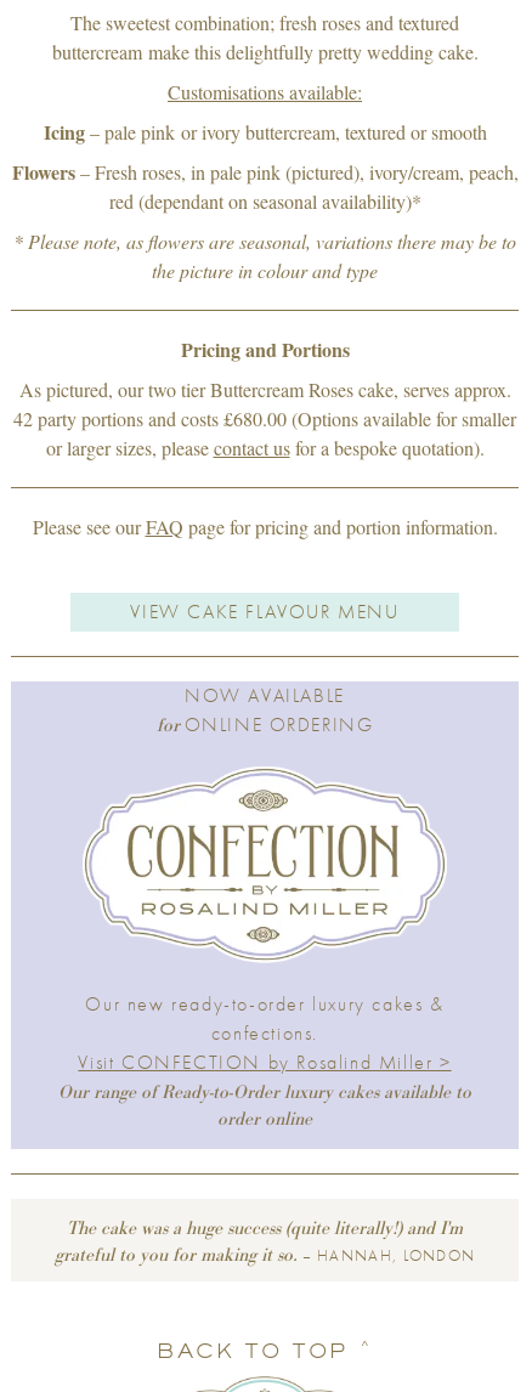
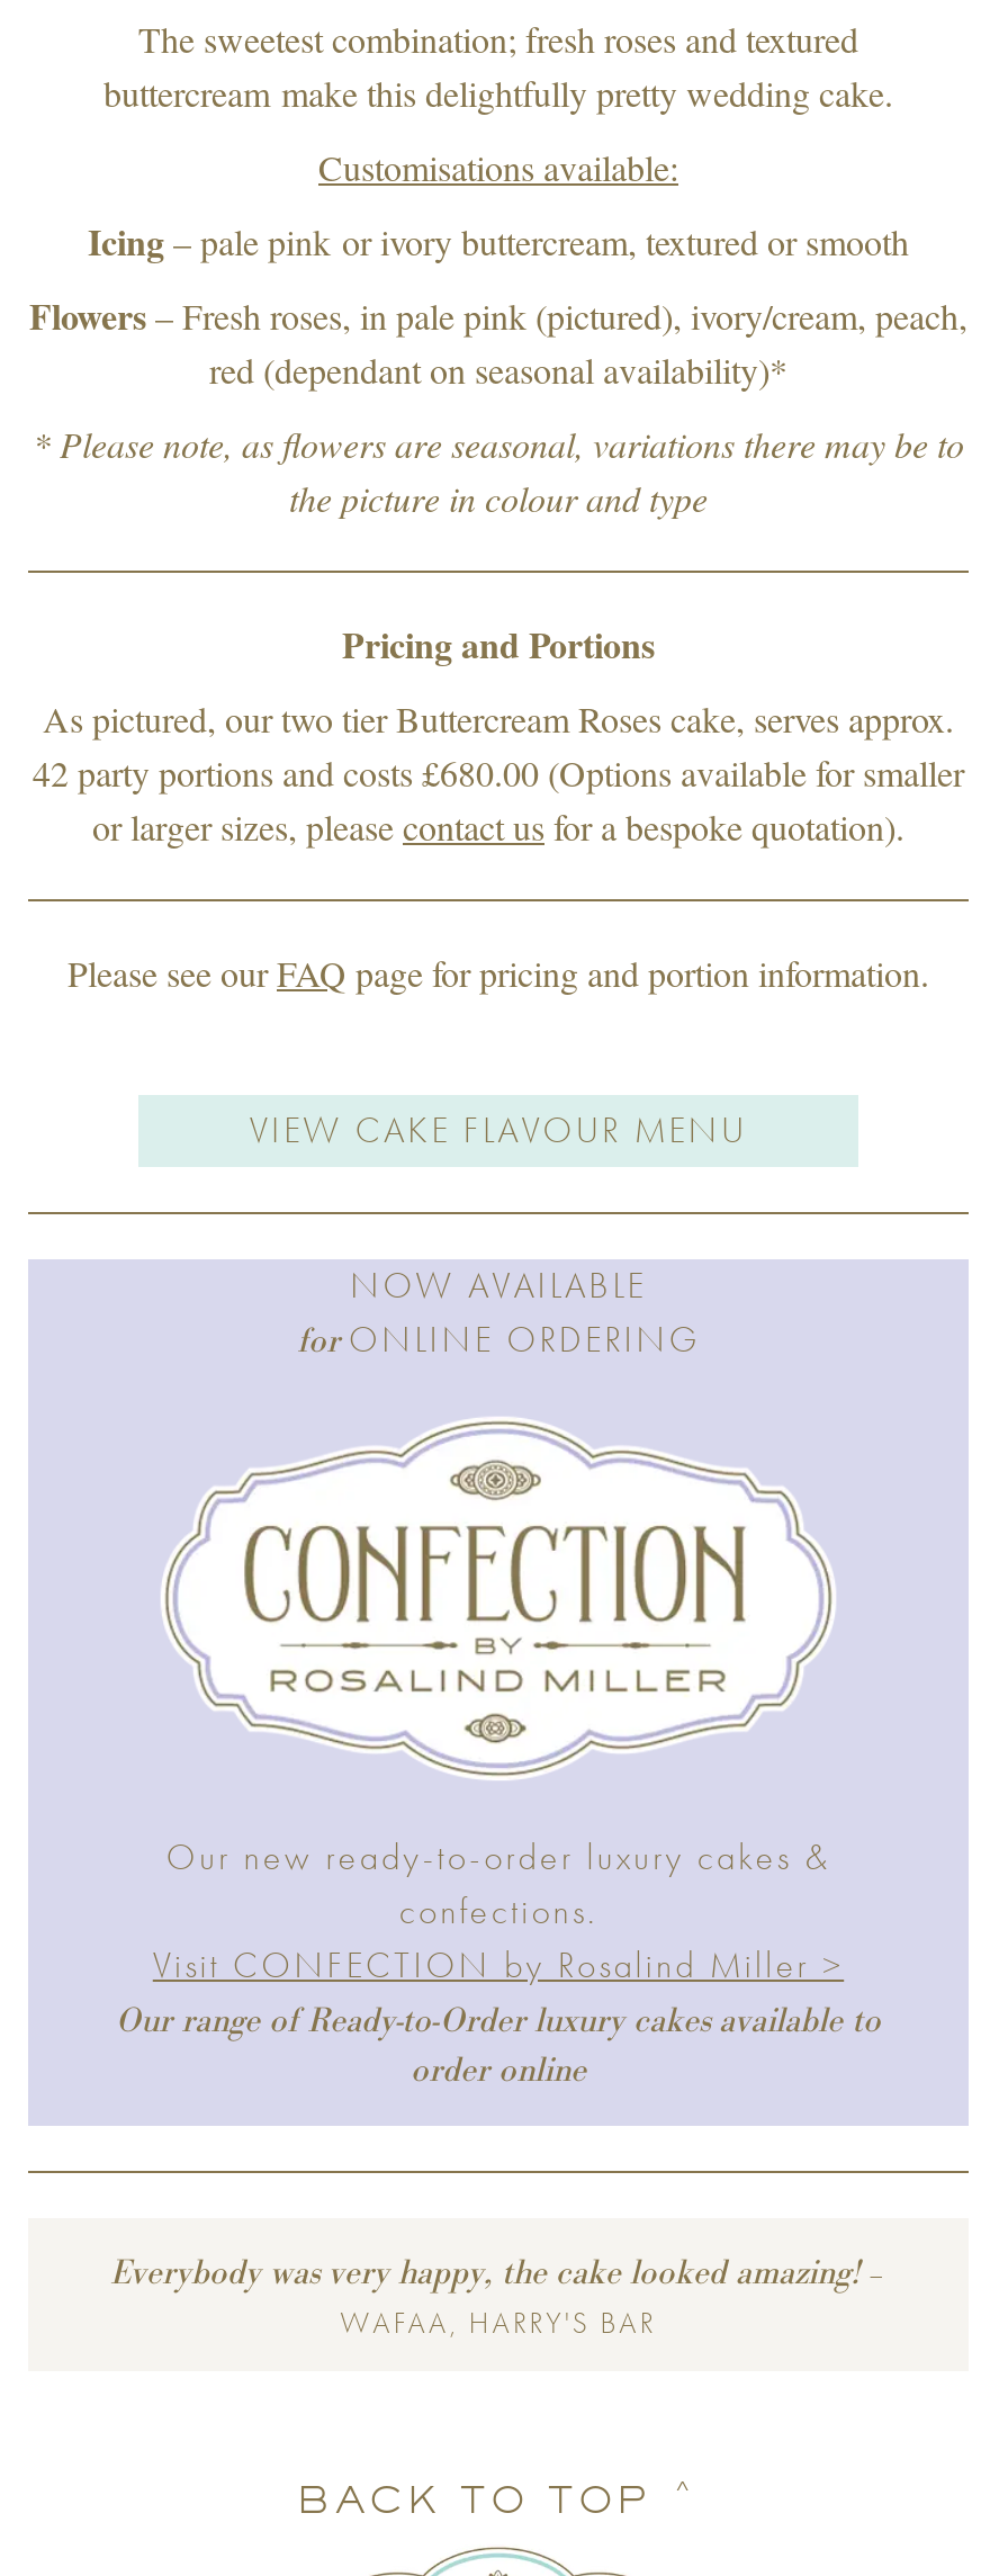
- The cake was a huge success (quite literally!) and I'm
- grateful to you for making it so. – HANNAH, LONDON
+ Everybody was very happy, the cake looked amazing!–
+ WAFAA, HARRY'S BAR
